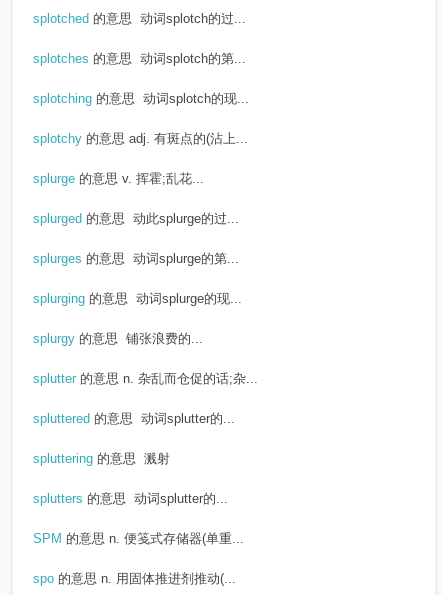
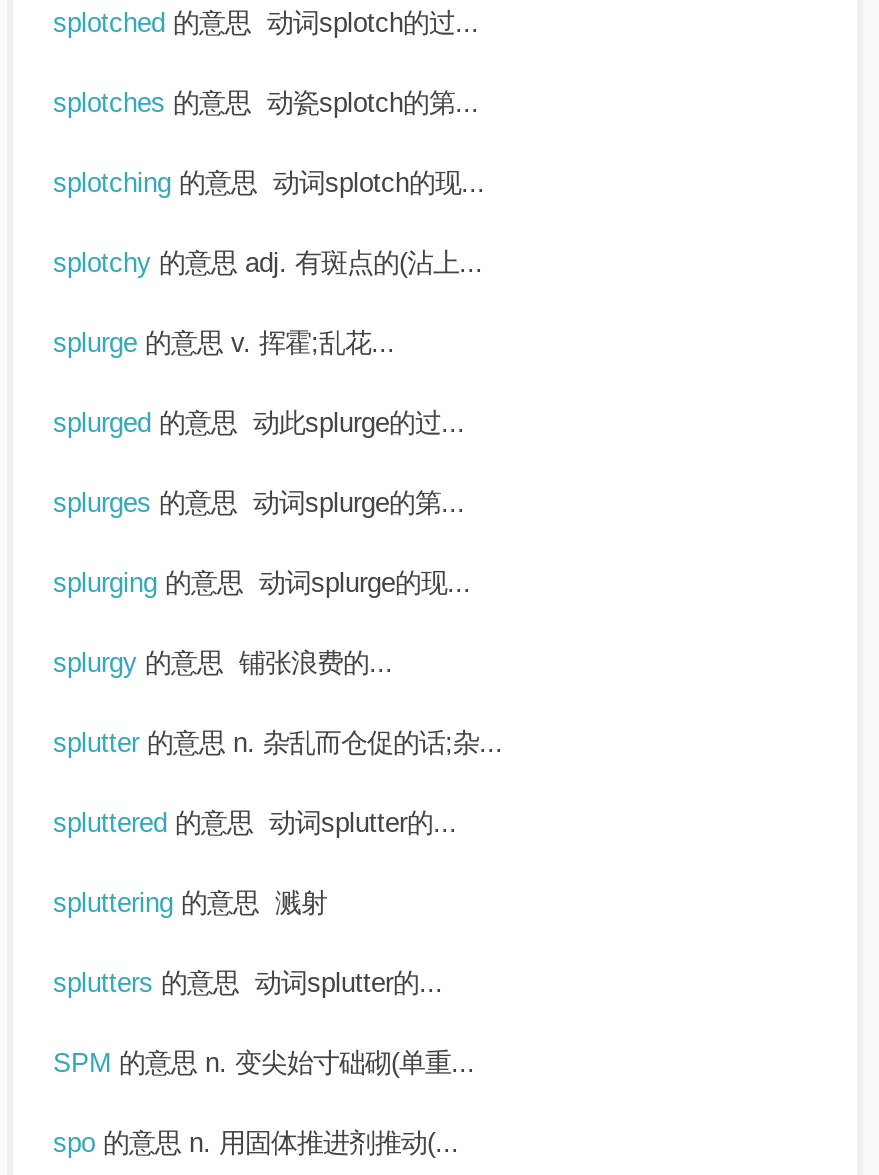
- splotches的意思 动词splotch的第...
+ splotches的意思 动瓷splotch的第...

- SPM的意思 n. 便笺式存储器(单重...
+ SPM的意思 n. 变尖始寸础砌(单重...
